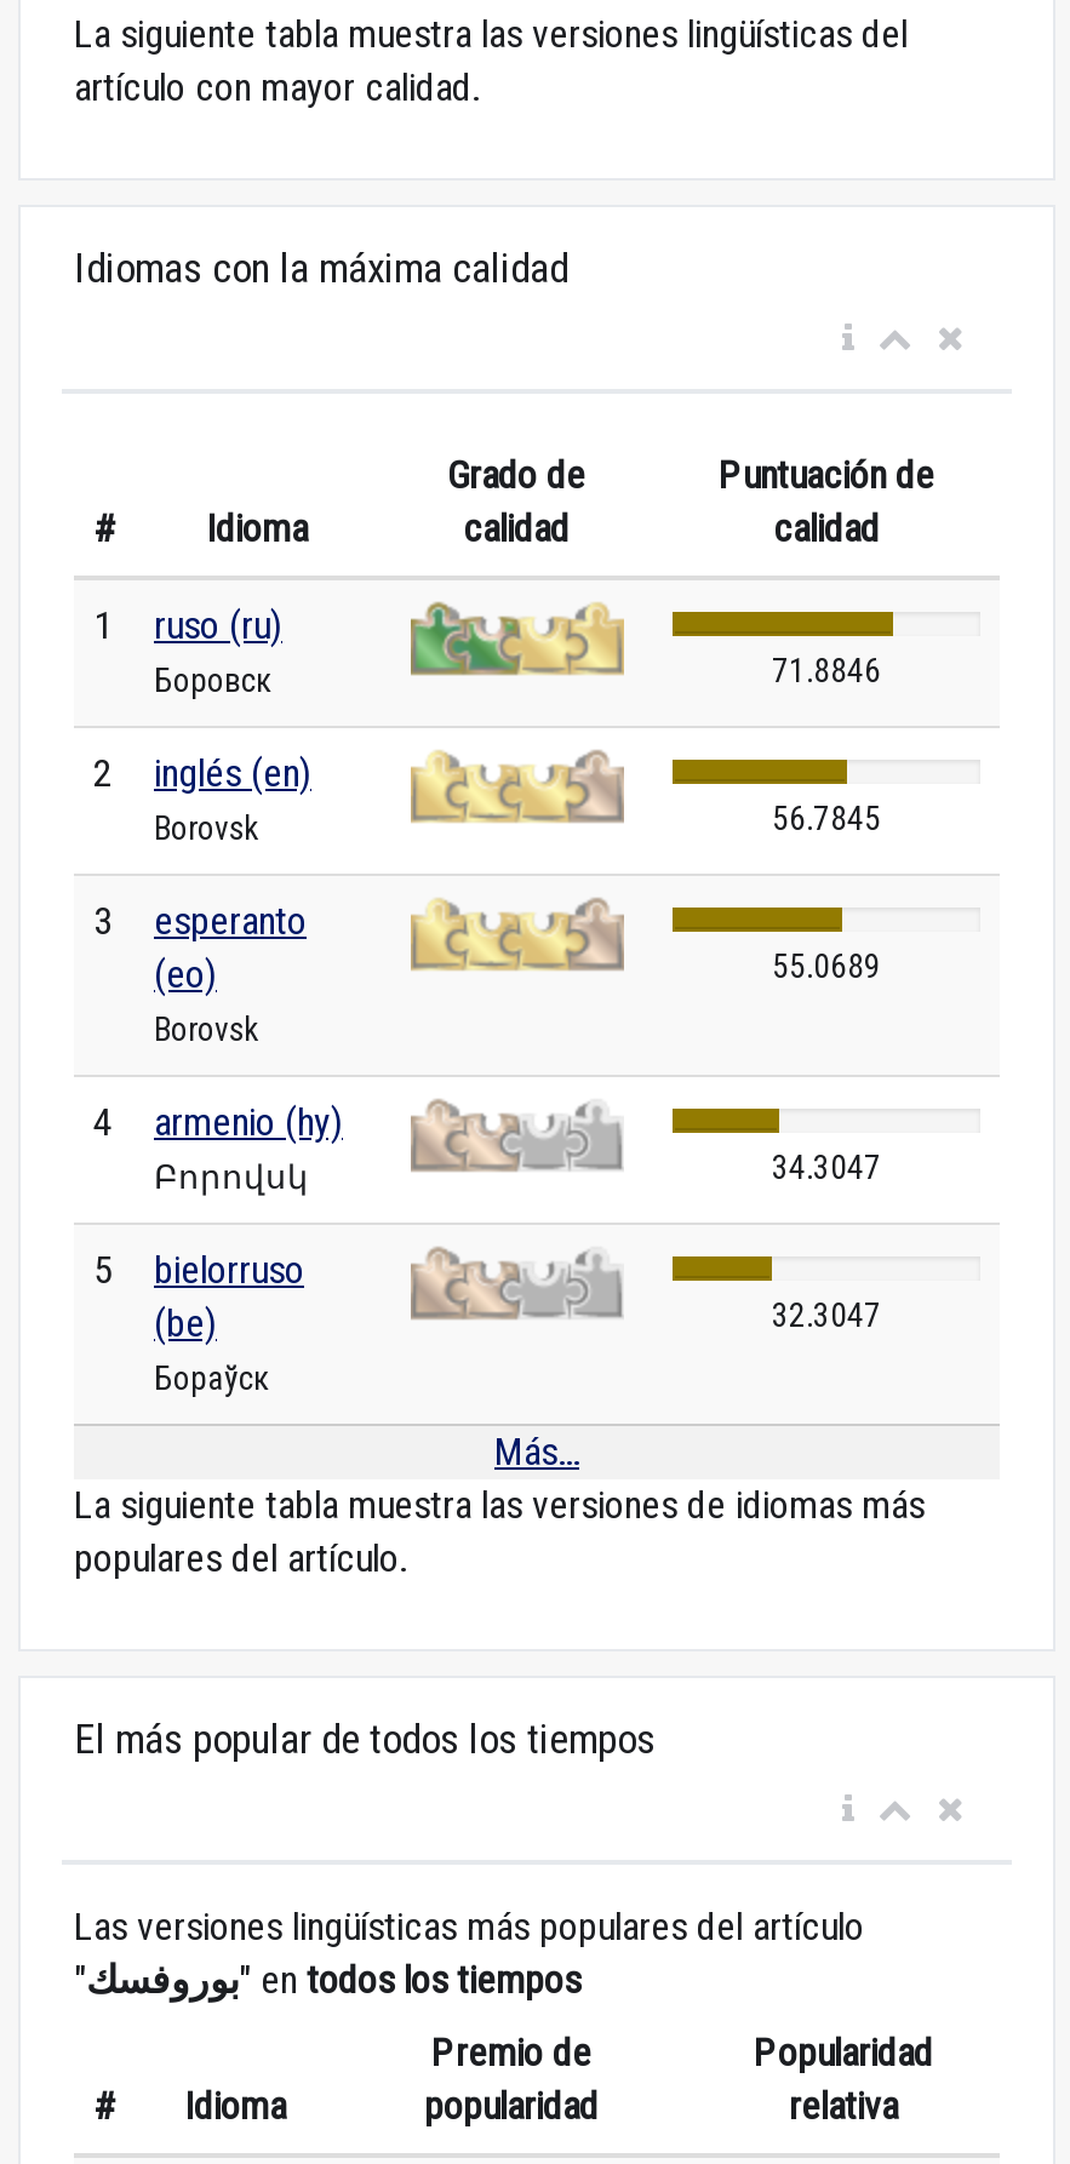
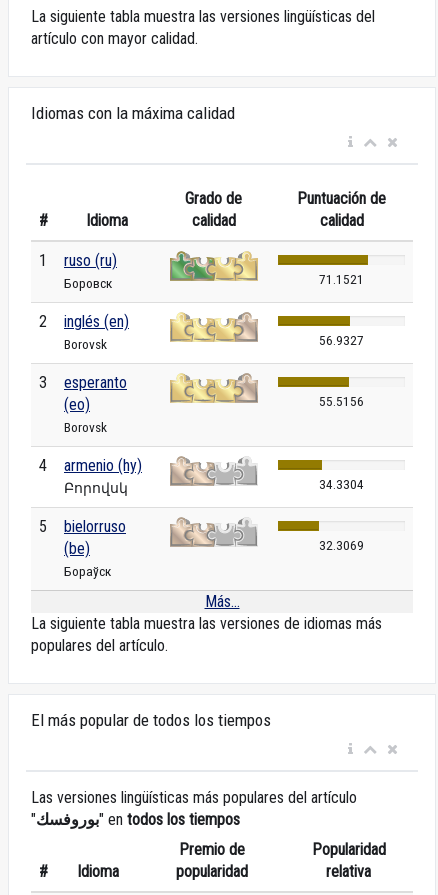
- 71.8846
+ 71.1521

- 56.7845
+ 56.9327

- 55.0689
+ 55.5156

- 34.3047
+ 34.3304

- 32.3047
+ 32.3069
